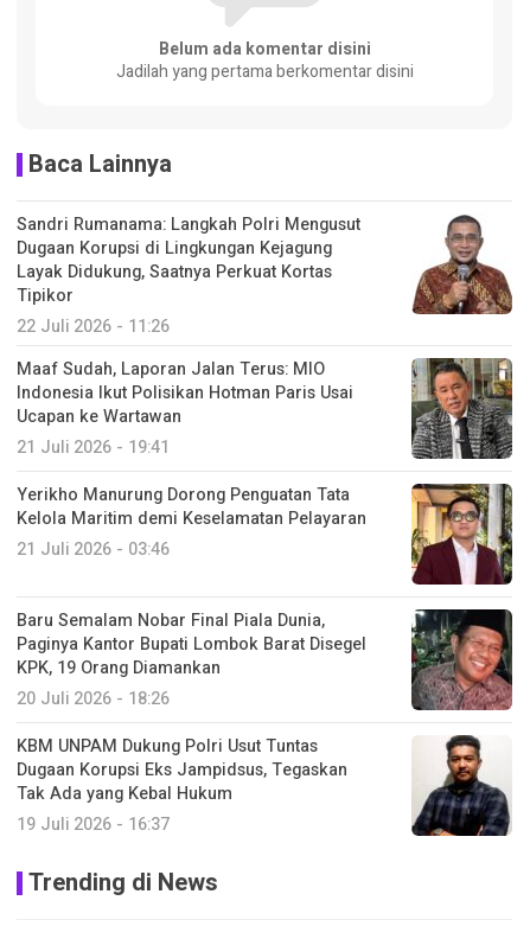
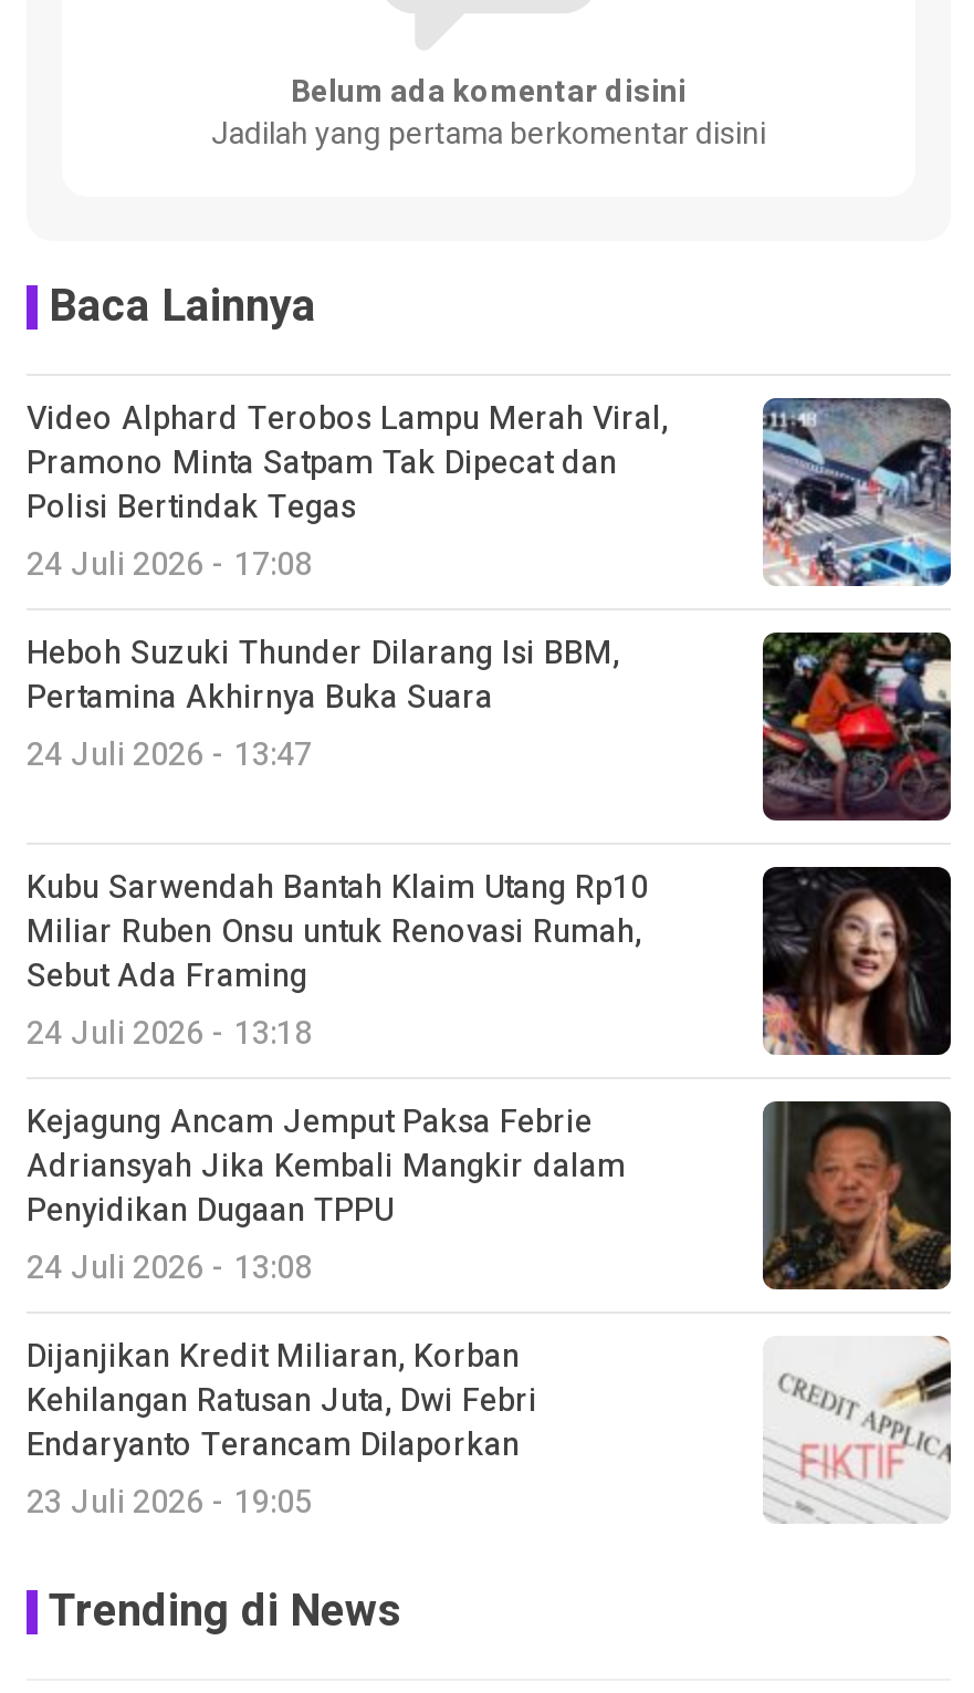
- Sandri Rumanama: Langkah Polri Mengusut
- Dugaan Korupsi di Lingkungan Kejagung
- Layak Didukung, Saatnya Perkuat Kortas
- Tipikor
- 22 Juli 2026 - 11:26
+ Video Alphard Terobos Lampu Merah Viral,
+ Pramono Minta Satpam Tak Dipecat dan
+ Polisi Bertindak Tegas
+ 24 Juli 2026 - 17:08

- [image]
+ [image]

- Maaf Sudah, Laporan Jalan Terus: MIO
- Indonesia Ikut Polisikan Hotman Paris Usai
- Ucapan ke Wartawan
- 21 Juli 2026 - 19:41
+ Heboh Suzuki Thunder Dilarang Isi BBM,
+ Pertamina Akhirnya Buka Suara
+ 24 Juli 2026 - 13:47

- [image]
+ [image]

- Yerikho Manurung Dorong Penguatan Tata
- Kelola Maritim demi Keselamatan Pelayaran
- 21 Juli 2026 - 03:46
+ Kubu Sarwendah Bantah Klaim Utang Rp10
+ Miliar Ruben Onsu untuk Renovasi Rumah,
+ Sebut Ada Framing
+ 24 Juli 2026 - 13:18

- [image]
+ [image]

- Baru Semalam Nobar Final Piala Dunia,
- Paginya Kantor Bupati Lombok Barat Disegel
- KPK, 19 Orang Diamankan
- 20 Juli 2026 - 18:26
+ Kejagung Ancam Jemput Paksa Febrie
+ Adriansyah Jika Kembali Mangkir dalam
+ Penyidikan Dugaan TPPU
+ 24 Juli 2026 - 13:08

- [image]
+ [image]

- KBM UNPAM Dukung Polri Usut Tuntas
- Dugaan Korupsi Eks Jampidsus, Tegaskan
- Tak Ada yang Kebal Hukum
- 19 Juli 2026 - 16:37
+ Dijanjikan Kredit Miliaran, Korban
+ Kehilangan Ratusan Juta, Dwi Febri
+ Endaryanto Terancam Dilaporkan
+ 23 Juli 2026 - 19:05

- [image]
+ [image]
